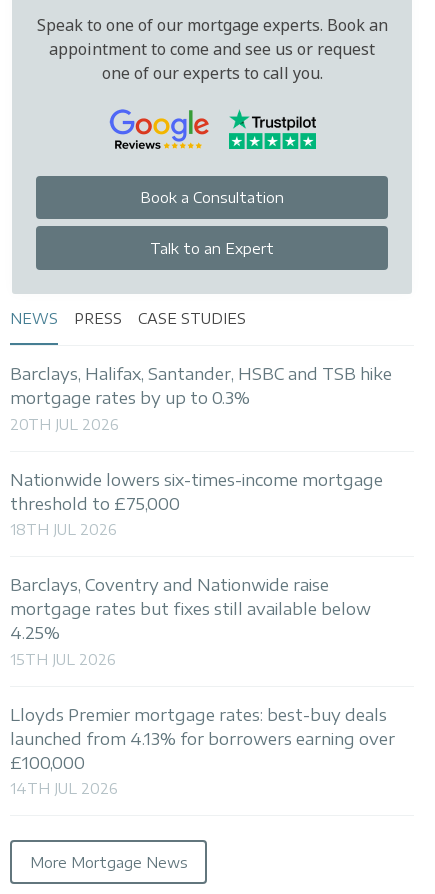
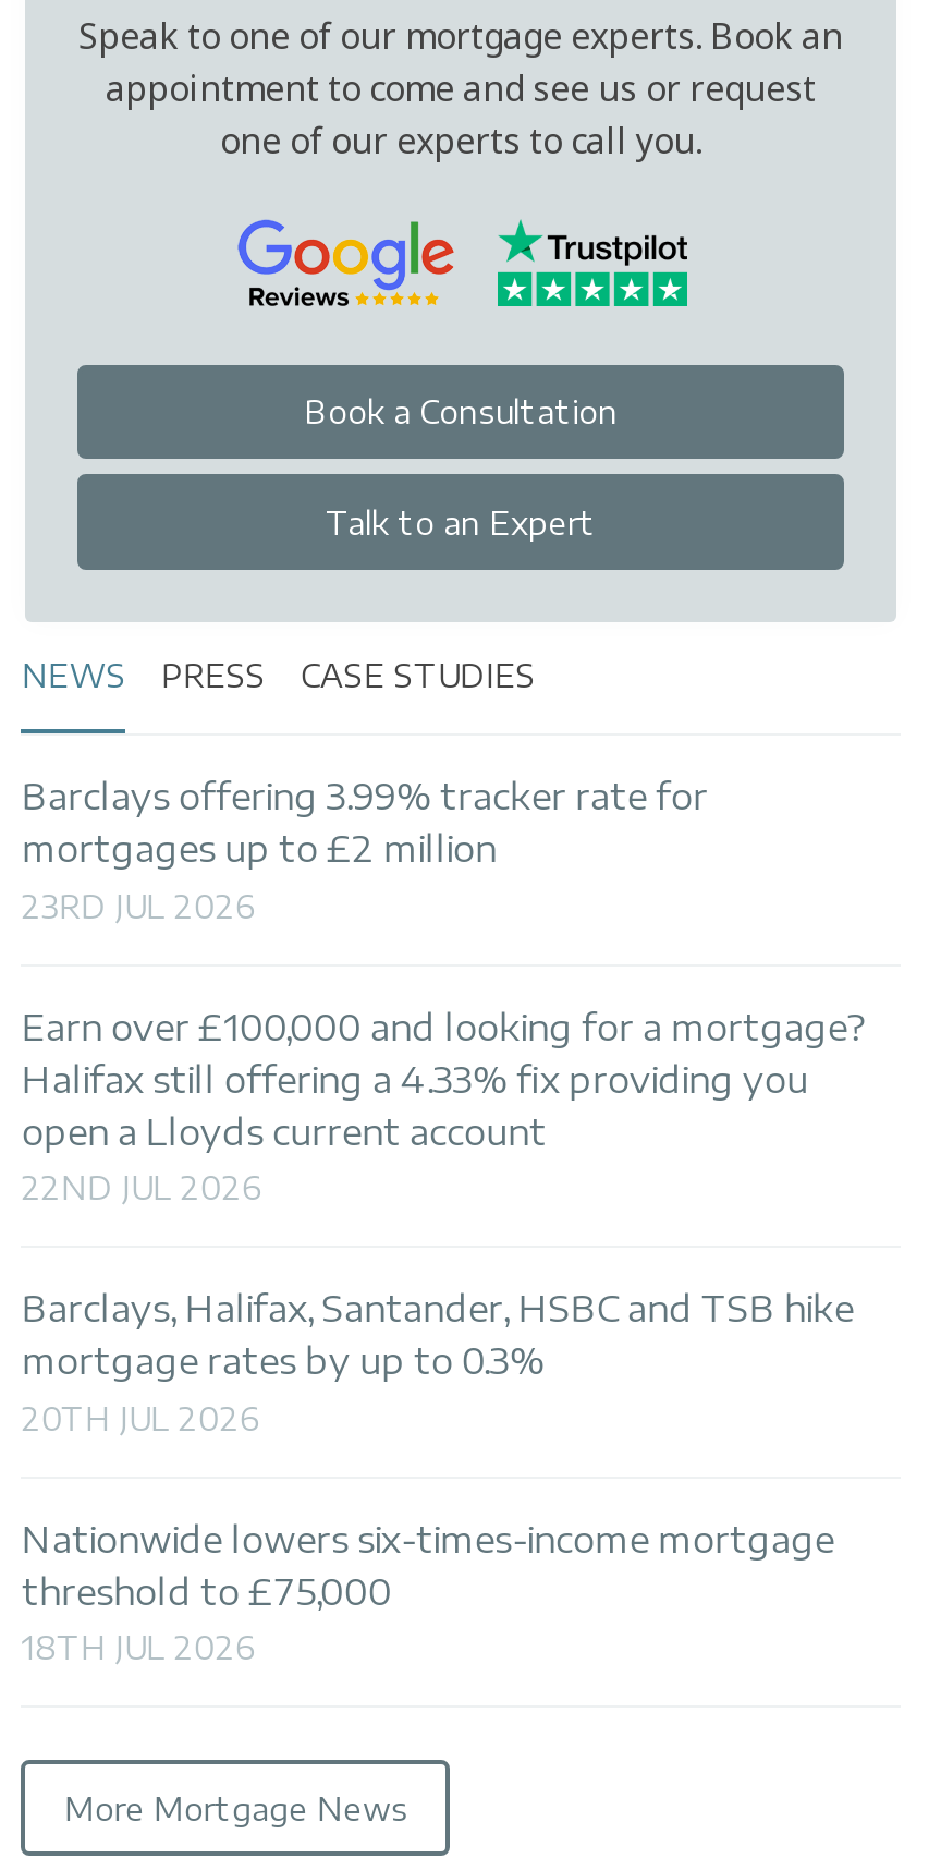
+ Barclays offering 3.99% tracker rate for
+ mortgages up to £2 million
+ 23RD JUL 2026
+ Earn over £100,000 and looking for a mortgage?
+ Halifax still offering a 4.33% fix providing you
+ open a Lloyds current account
+ 22ND JUL 2026

moved down: Barclays, Halifax, Santander, HSBC and TSB hike | mortgage rates by up to 0.3% | 20TH JUL 2026 | Nationwide lowers six-times-income mortgage | threshold to £75,000 | 18TH JUL 2026

- Barclays, Coventry and Nationwide raise
- mortgage rates but fixes still available below
- 4.25%
- 15TH JUL 2026
- Lloyds Premier mortgage rates: best-buy deals
- launched from 4.13% for borrowers earning over
- £100,000
- 14TH JUL 2026
